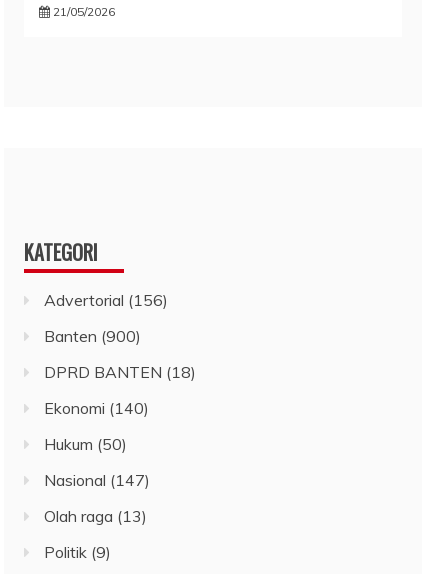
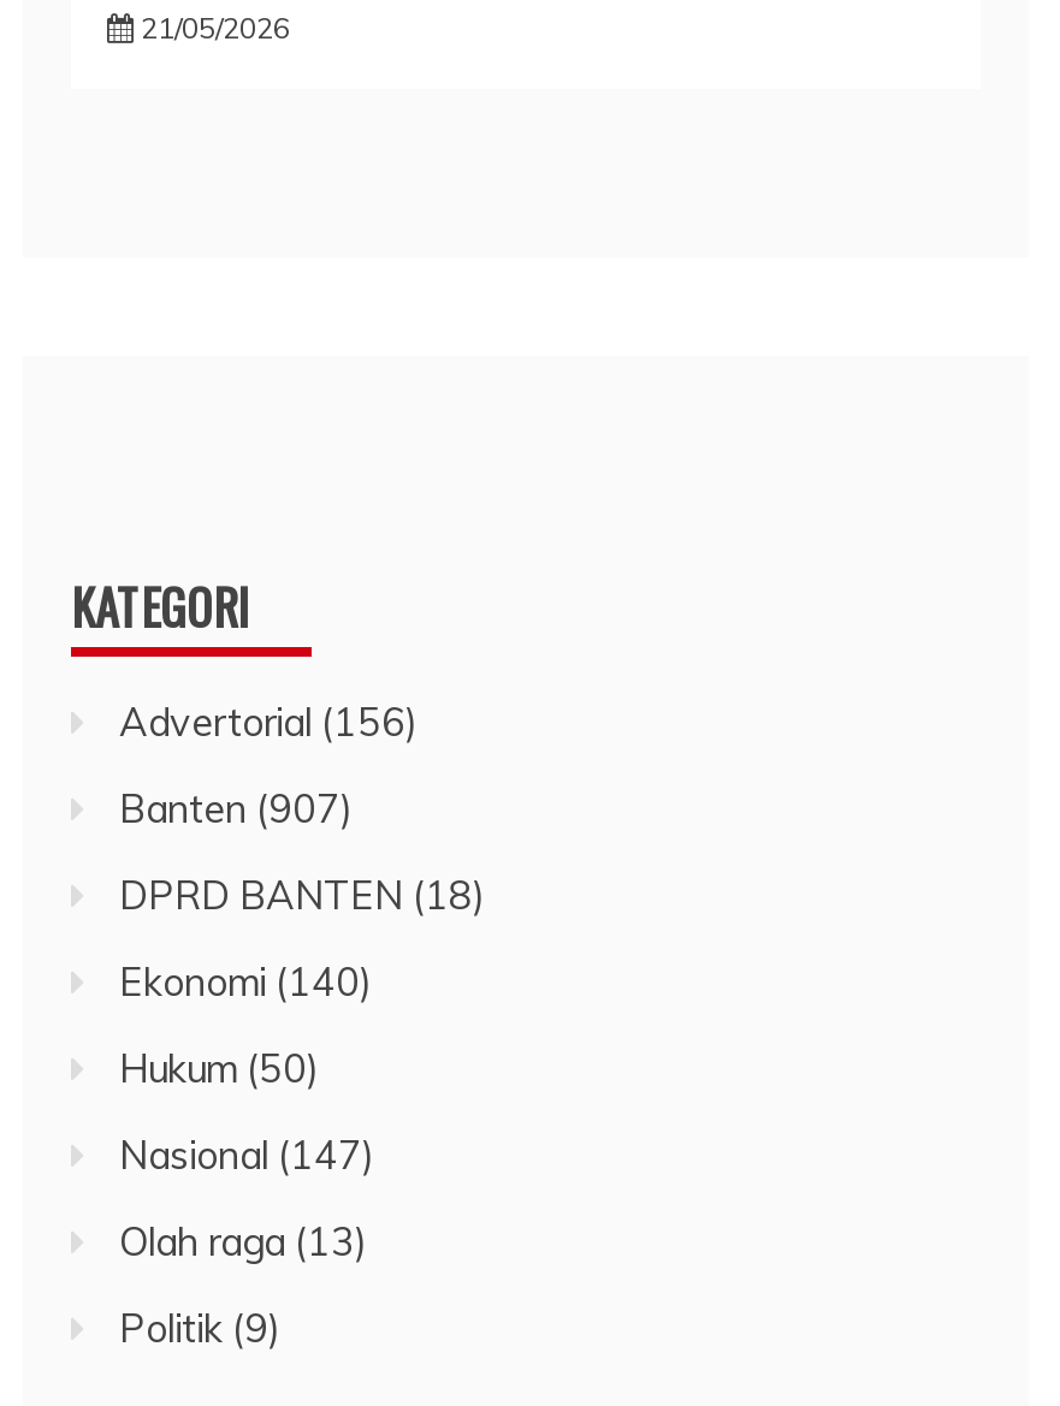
- Banten (900)
+ Banten (907)
